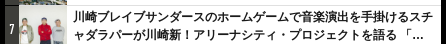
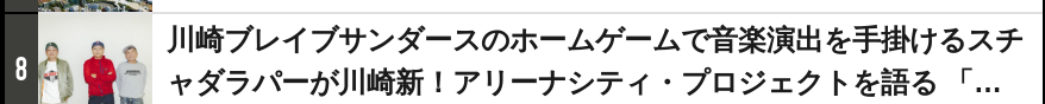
- 7
+ 8
